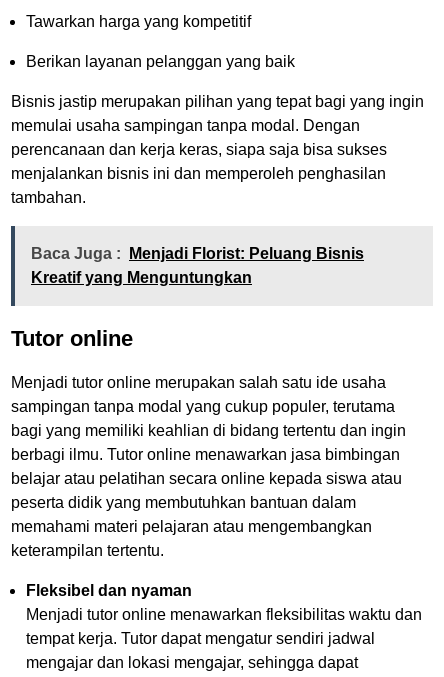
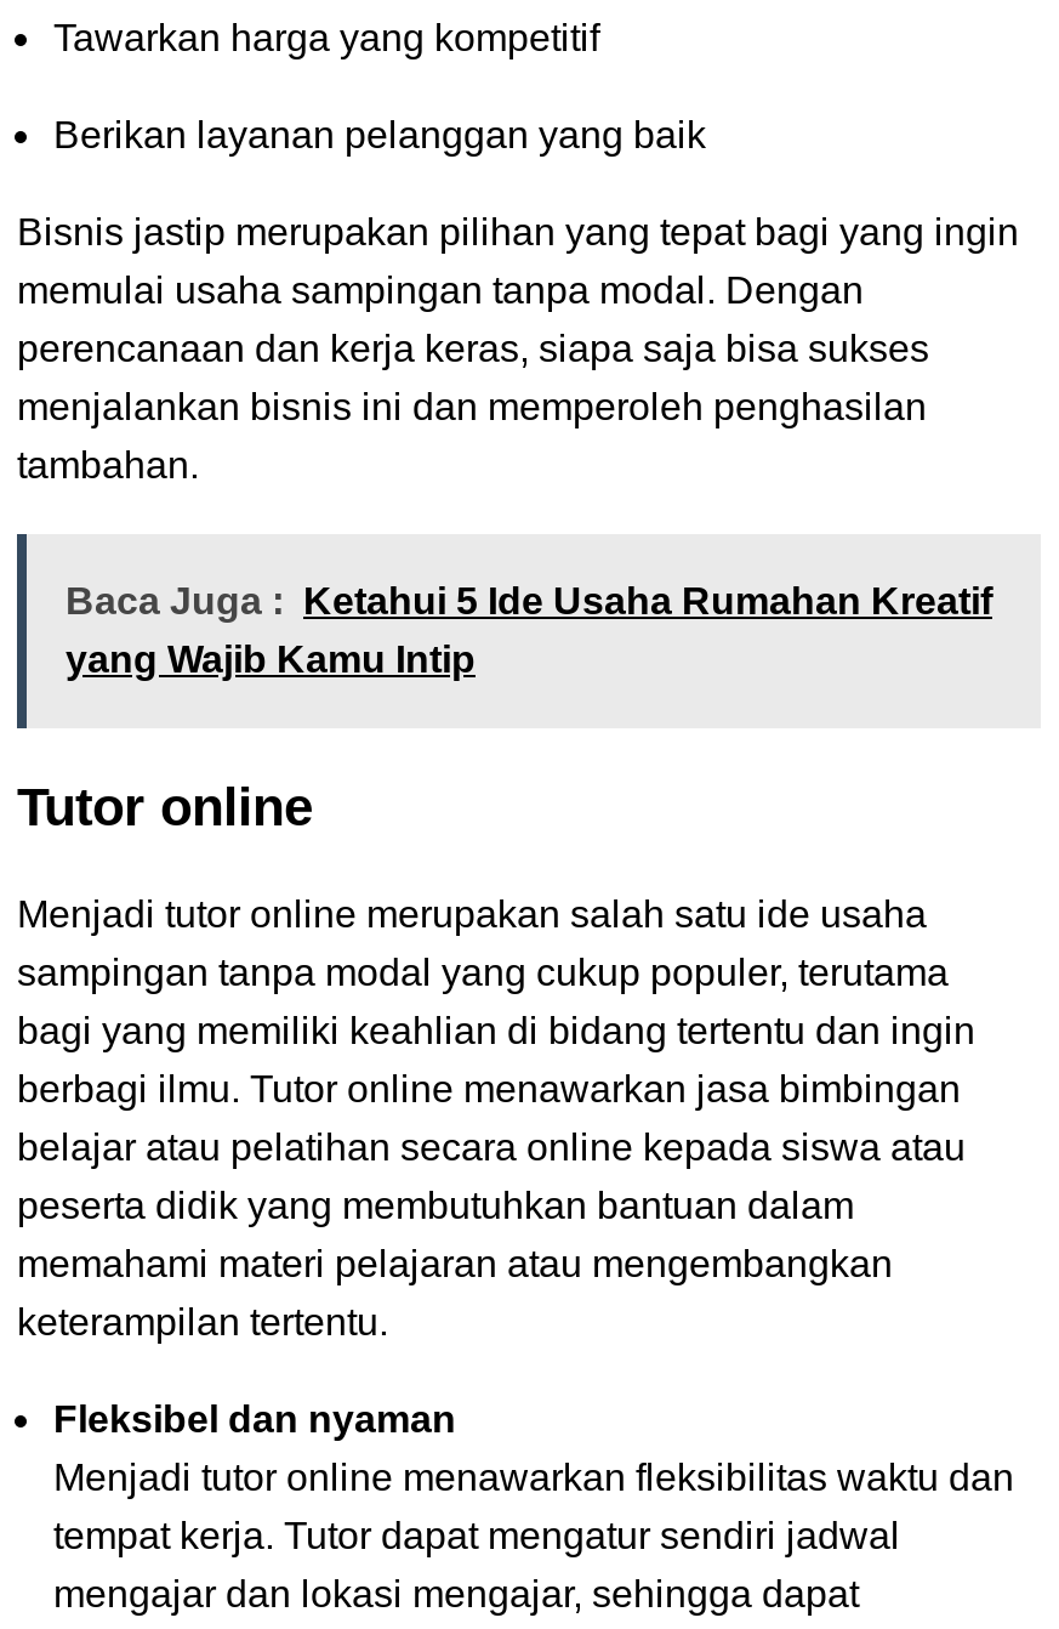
- Baca Juga : Menjadi Florist: Peluang Bisnis
- Kreatif yang Menguntungkan
+ Baca Juga : Ketahui 5 Ide Usaha Rumahan Kreatif
+ yang Wajib Kamu Intip
